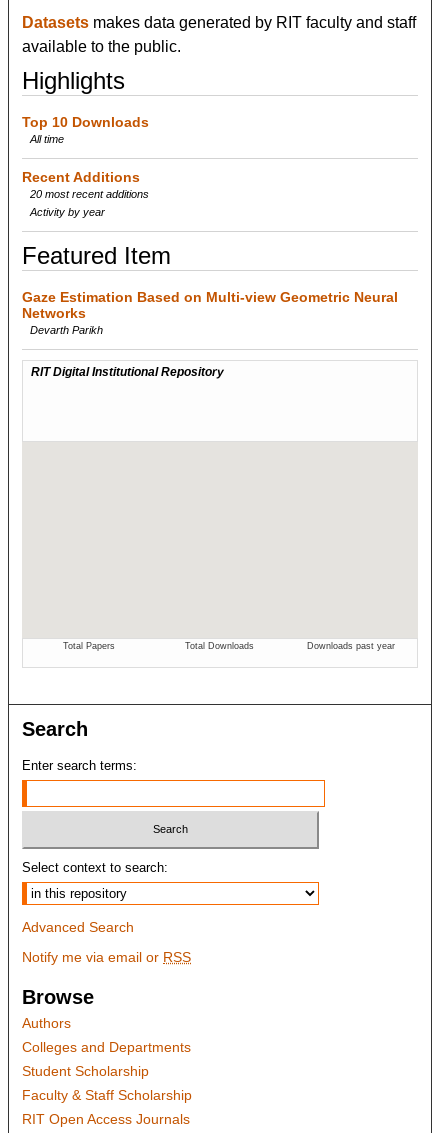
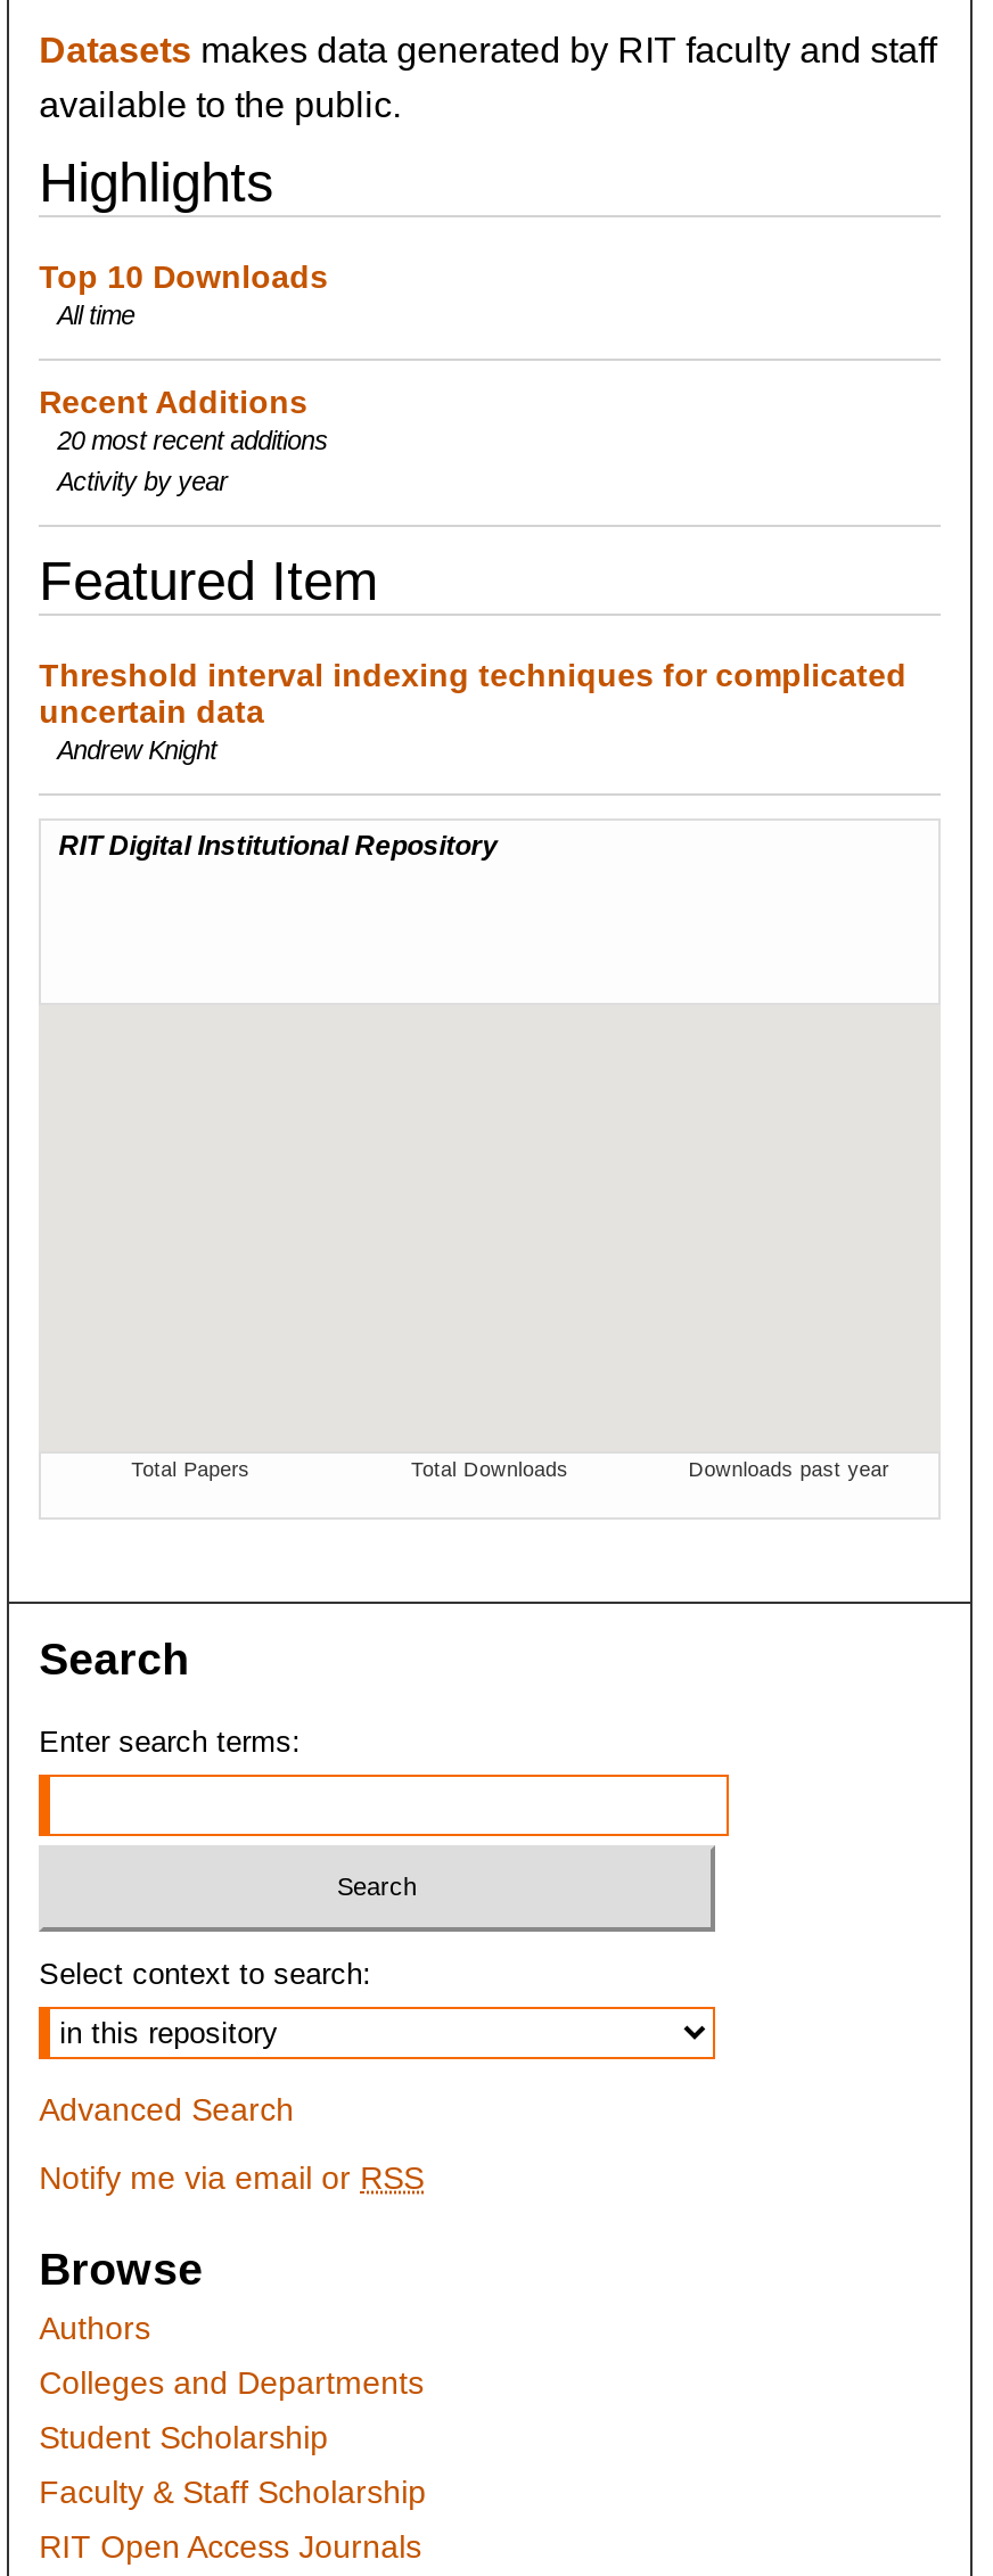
- Gaze Estimation Based on Multi-view Geometric Neural
- Networks
- Devarth Parikh
+ Threshold interval indexing techniques for complicated
+ uncertain data
+ Andrew Knight
